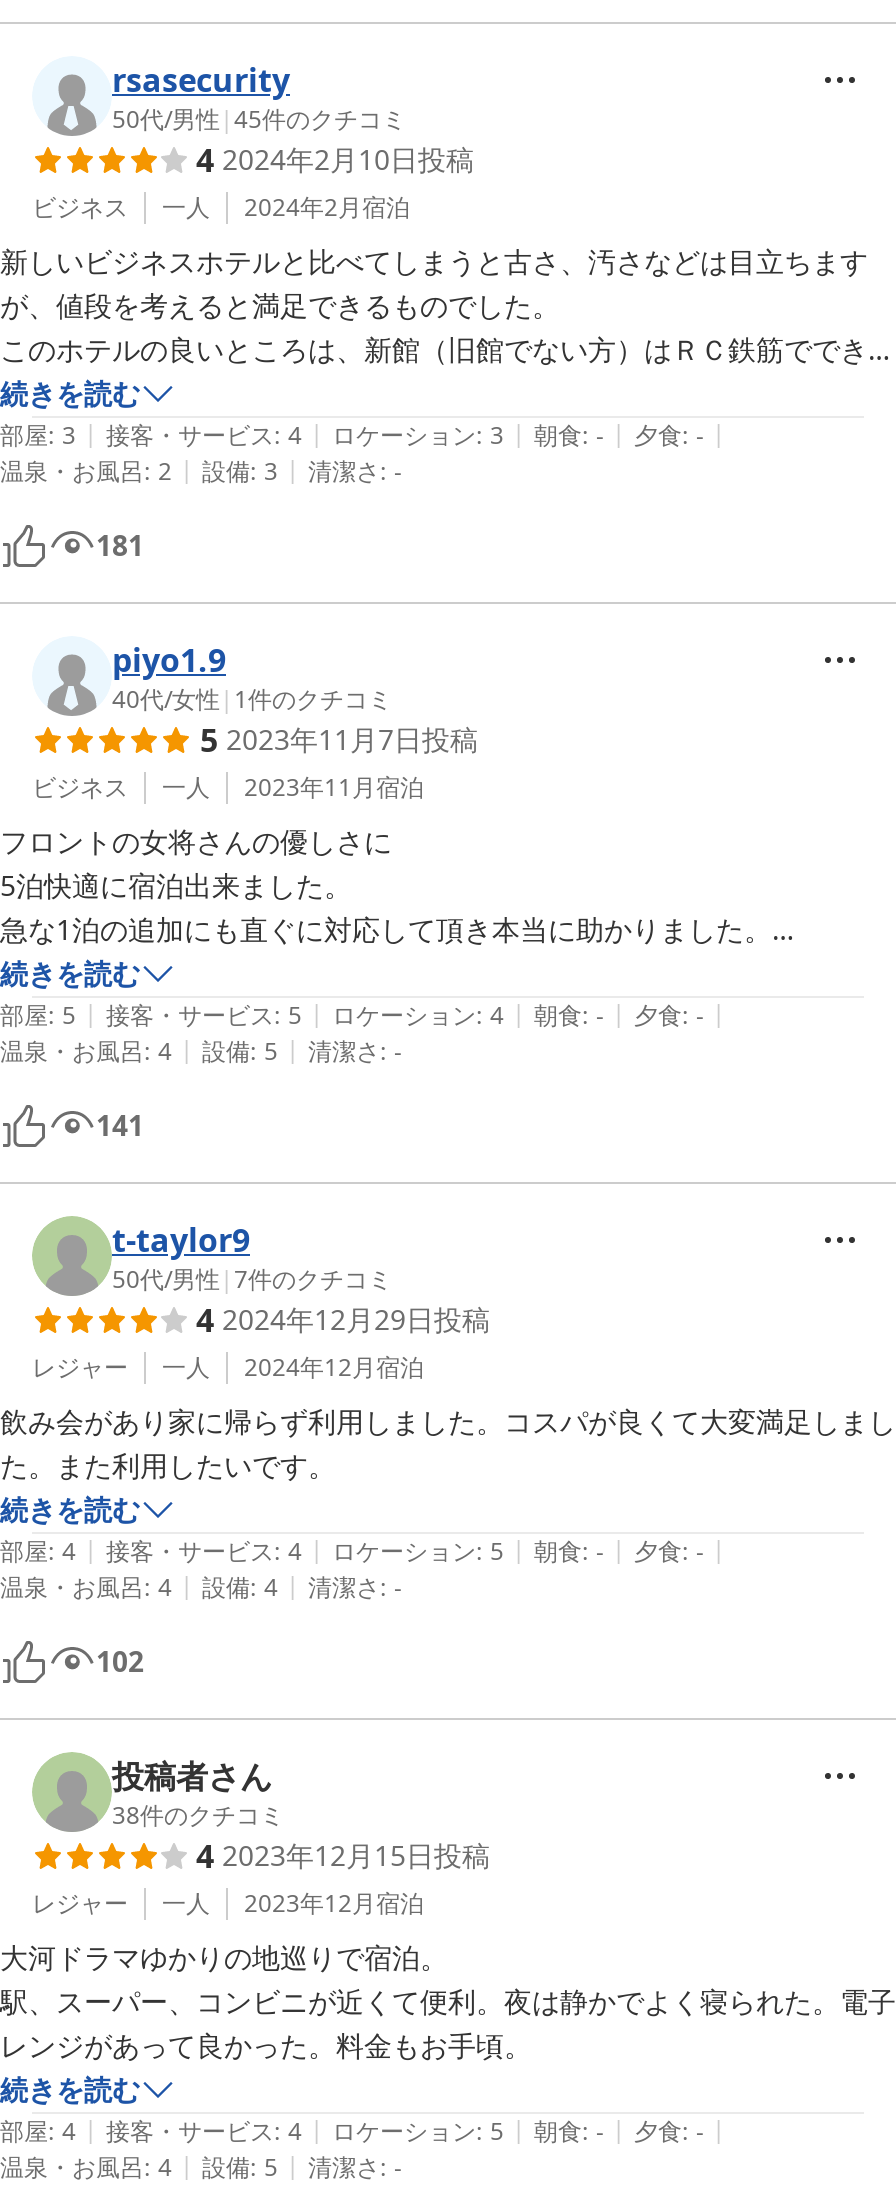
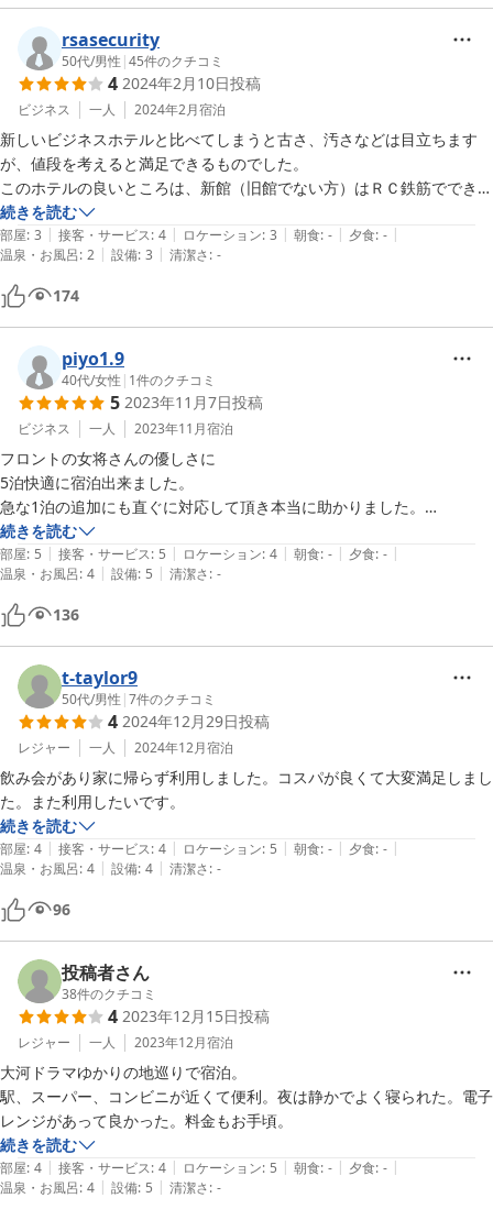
- 181
+ 174

- 141
+ 136

- 102
+ 96
